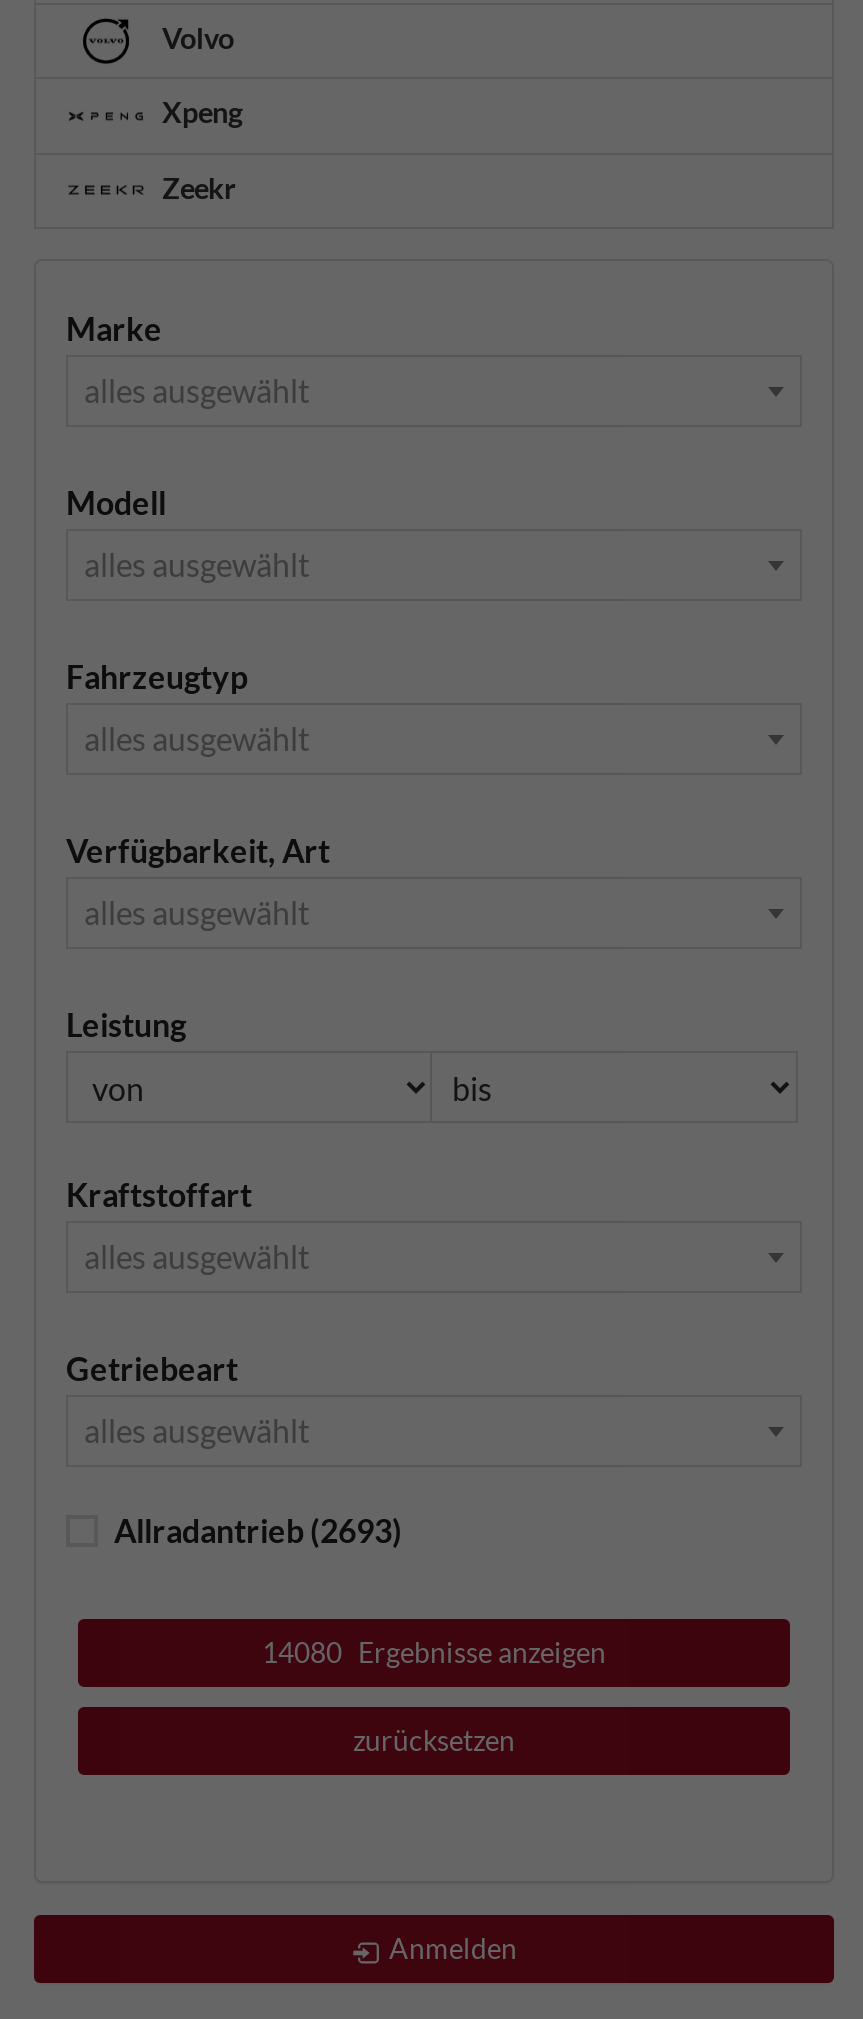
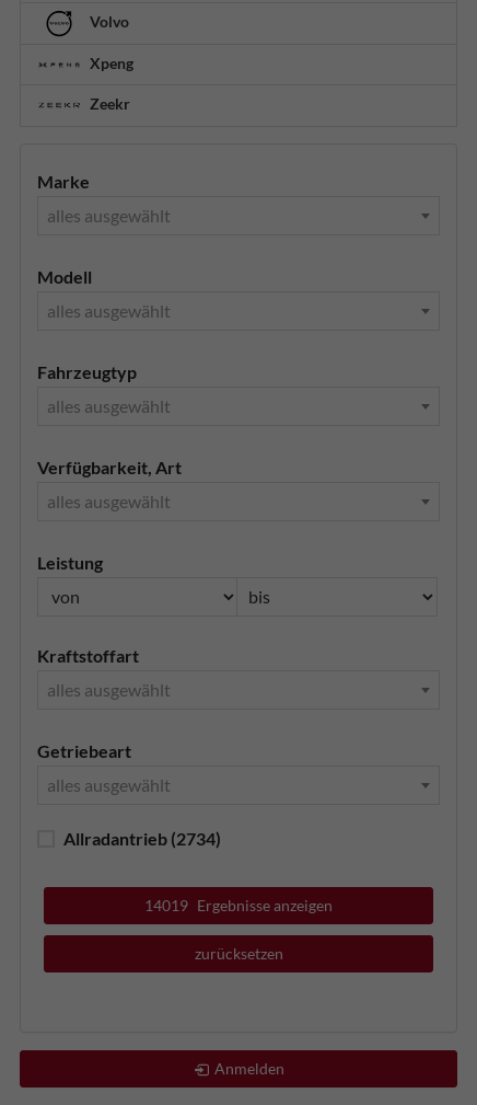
- Allradantrieb (2693)
+ Allradantrieb (2734)

- 14080 Ergebnisse anzeigen
+ 14019 Ergebnisse anzeigen
